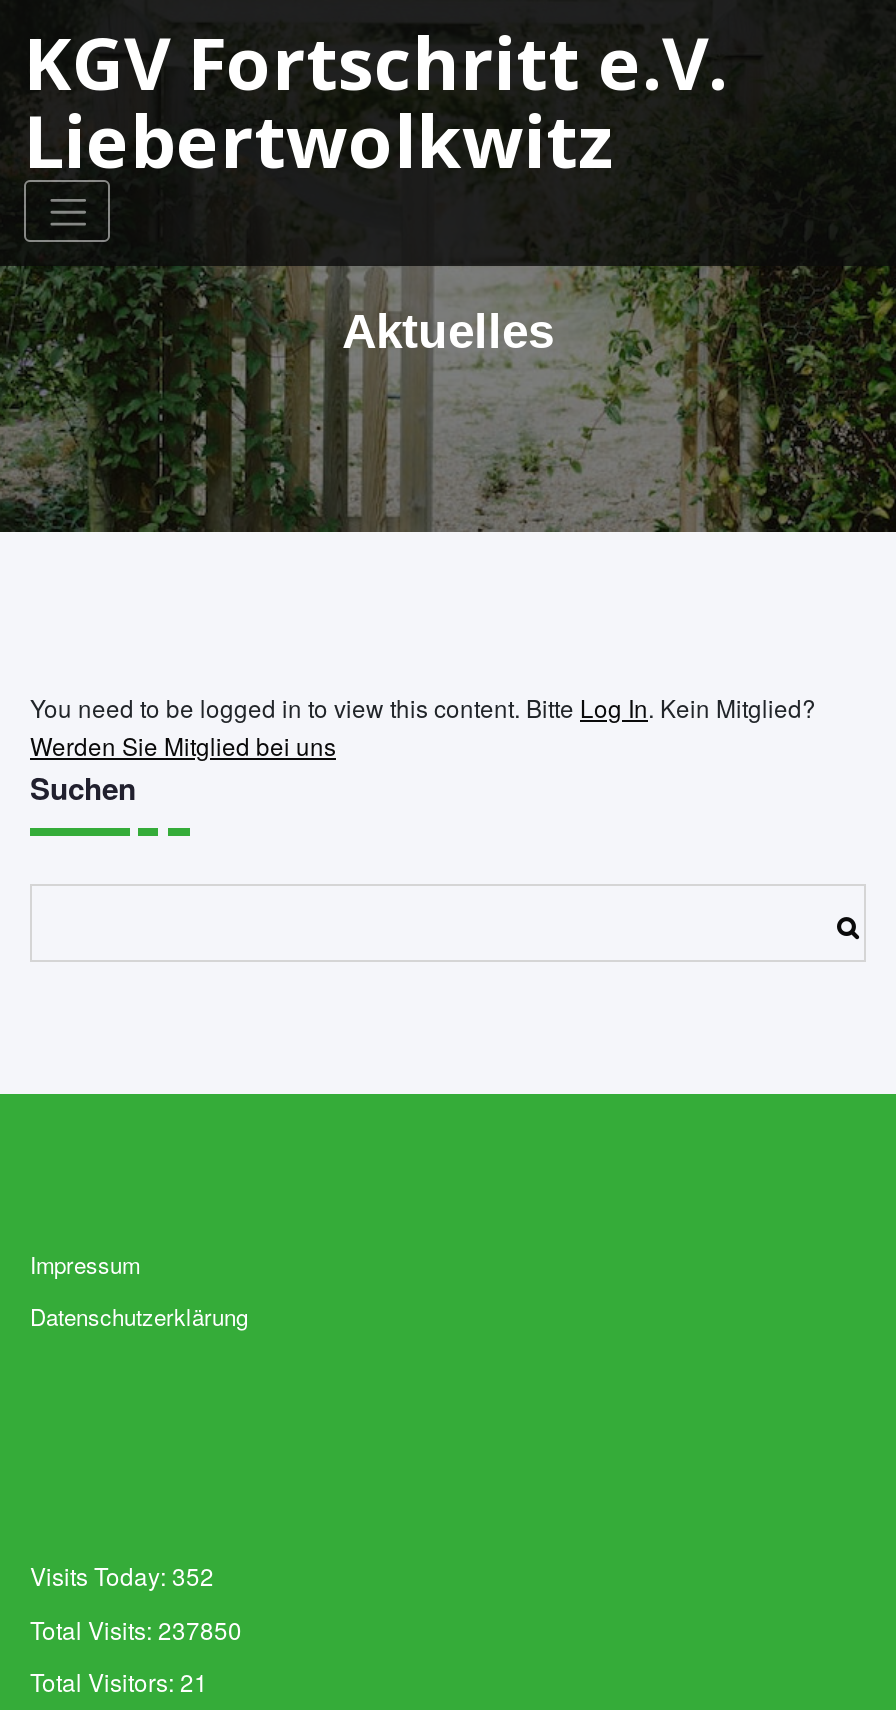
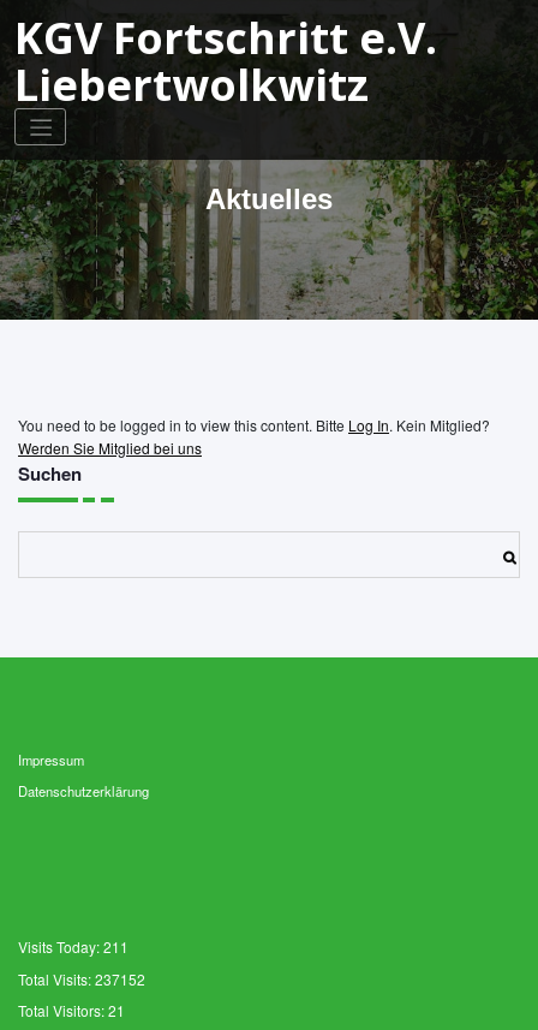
- Visits Today: 352
+ Visits Today: 211

- Total Visits: 237850
+ Total Visits: 237152
